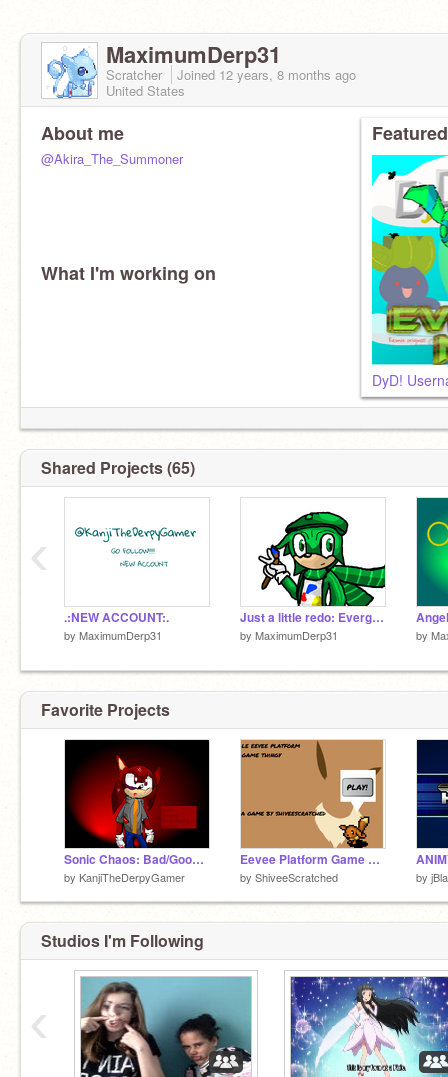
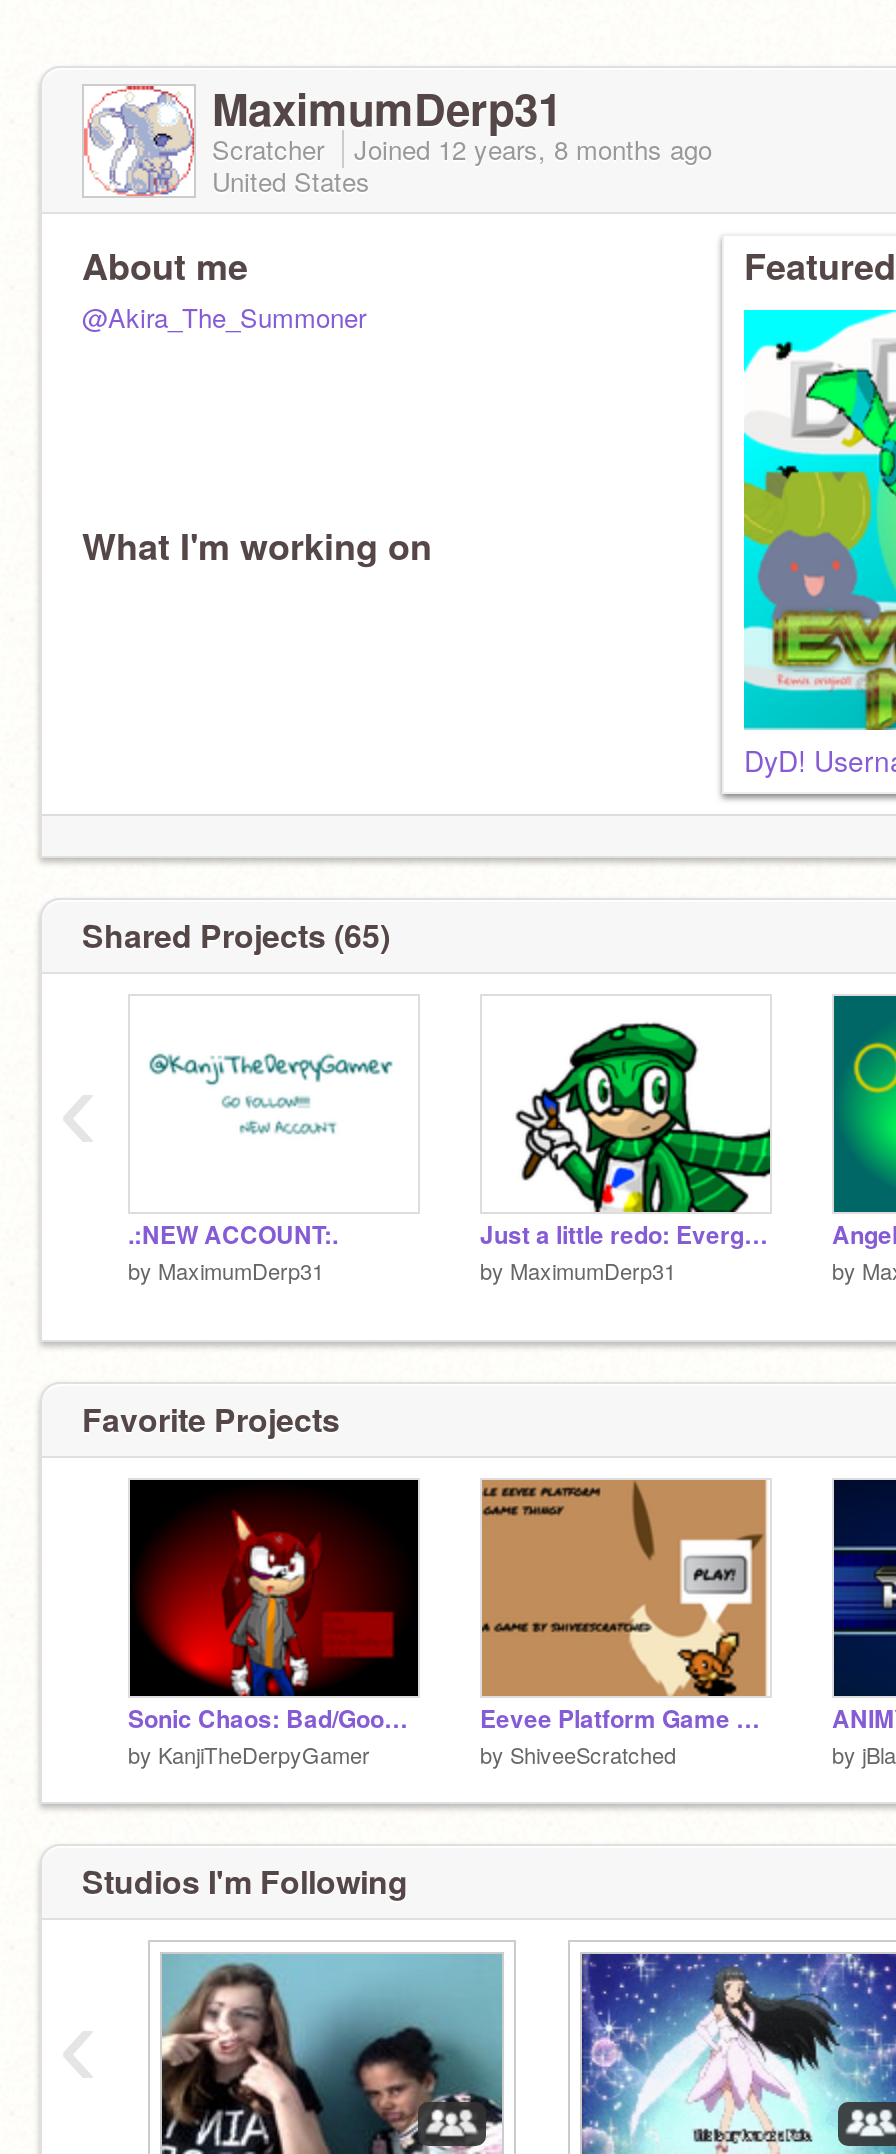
- [image]
+ [image]
